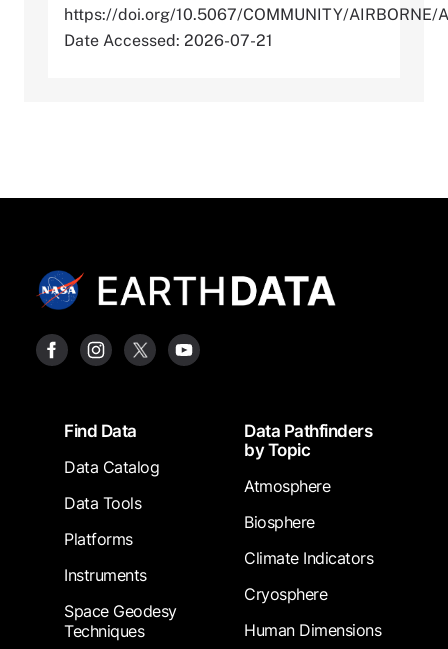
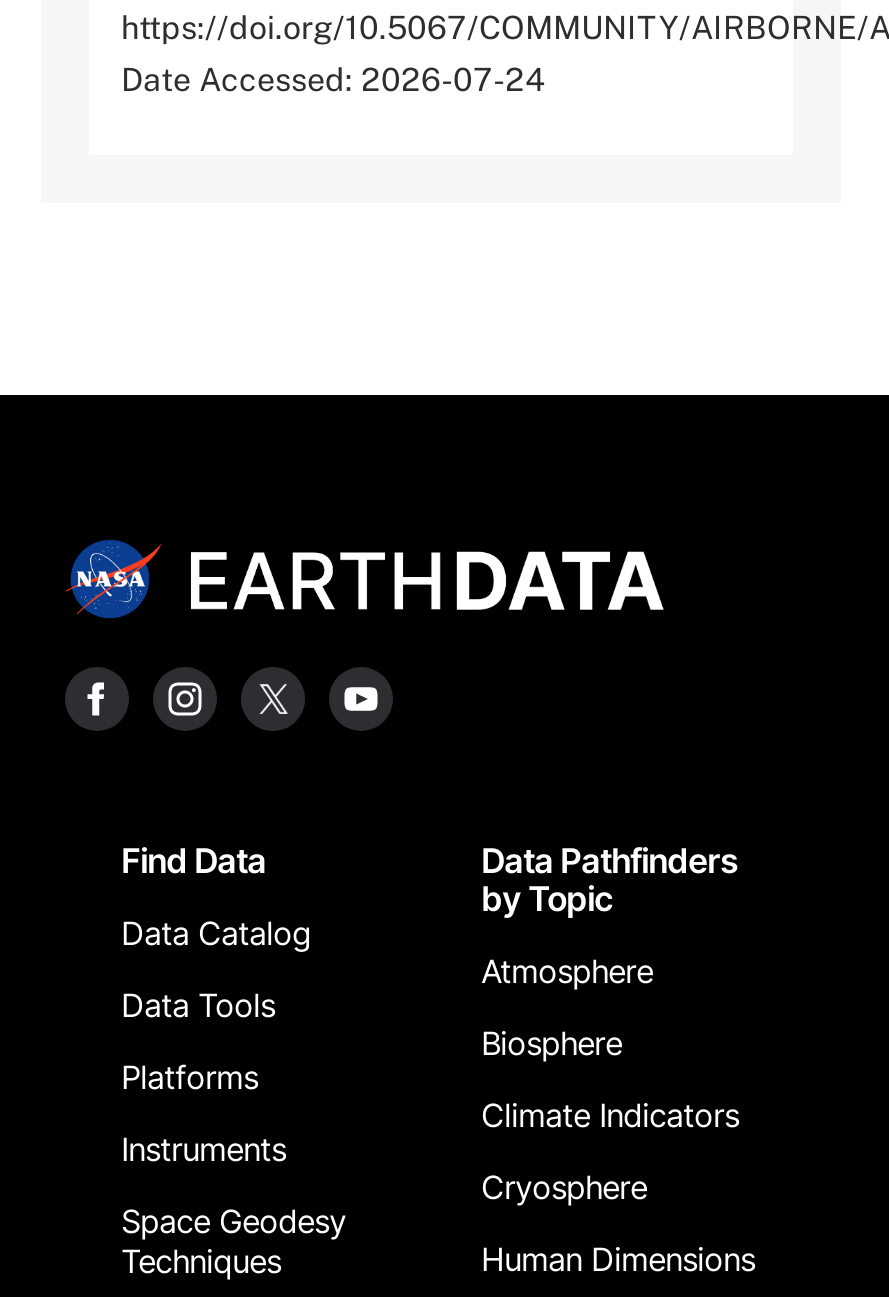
- Date Accessed: 2026-07-21
+ Date Accessed: 2026-07-24
